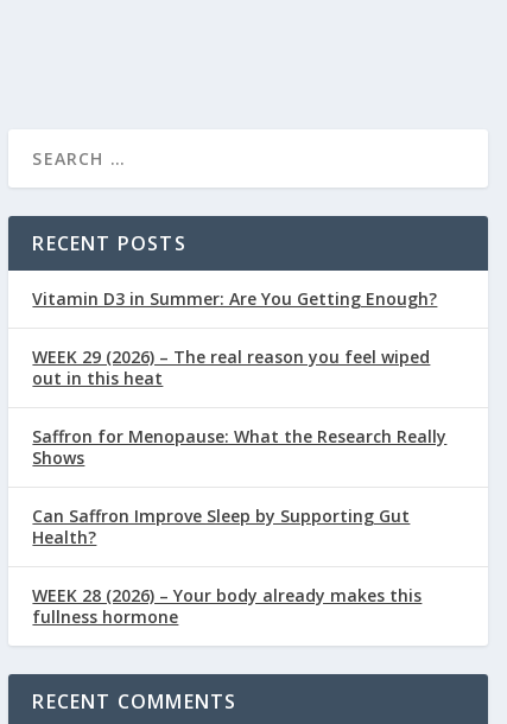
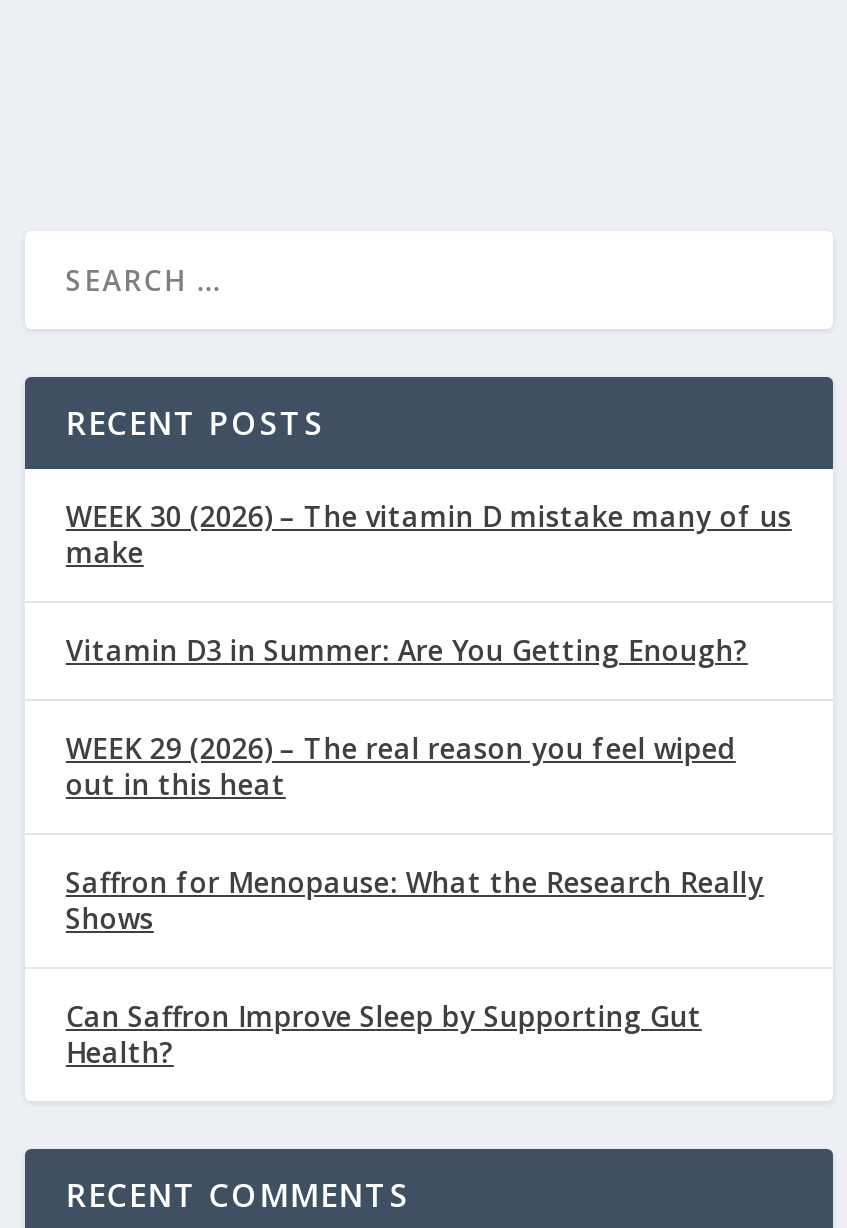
+ WEEK 30 (2026) – The vitamin D mistake many of us
+ make

moved down: Vitamin D3 in Summer: Are You Getting Enough? | WEEK 29 (2026) – The real reason you feel wiped | out in this heat | Saffron for Menopause: What the Research Really | Shows | Can Saffron Improve Sleep by Supporting Gut | Health?

- WEEK 28 (2026) – Your body already makes this
- fullness hormone
